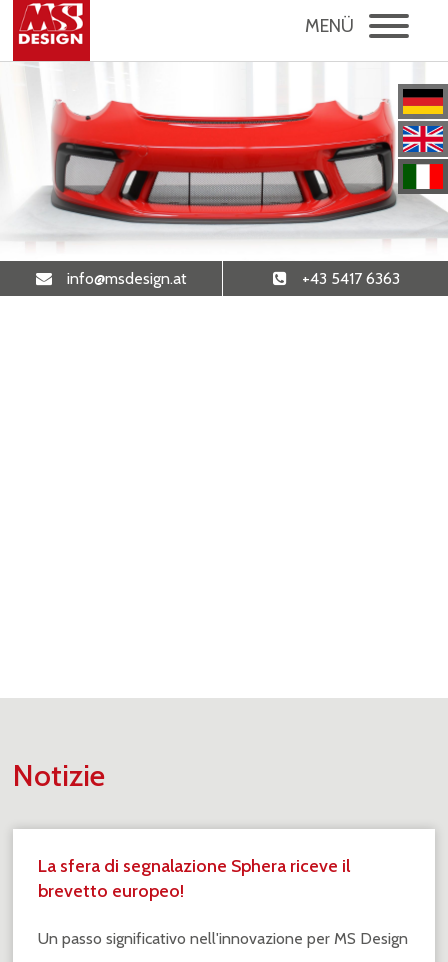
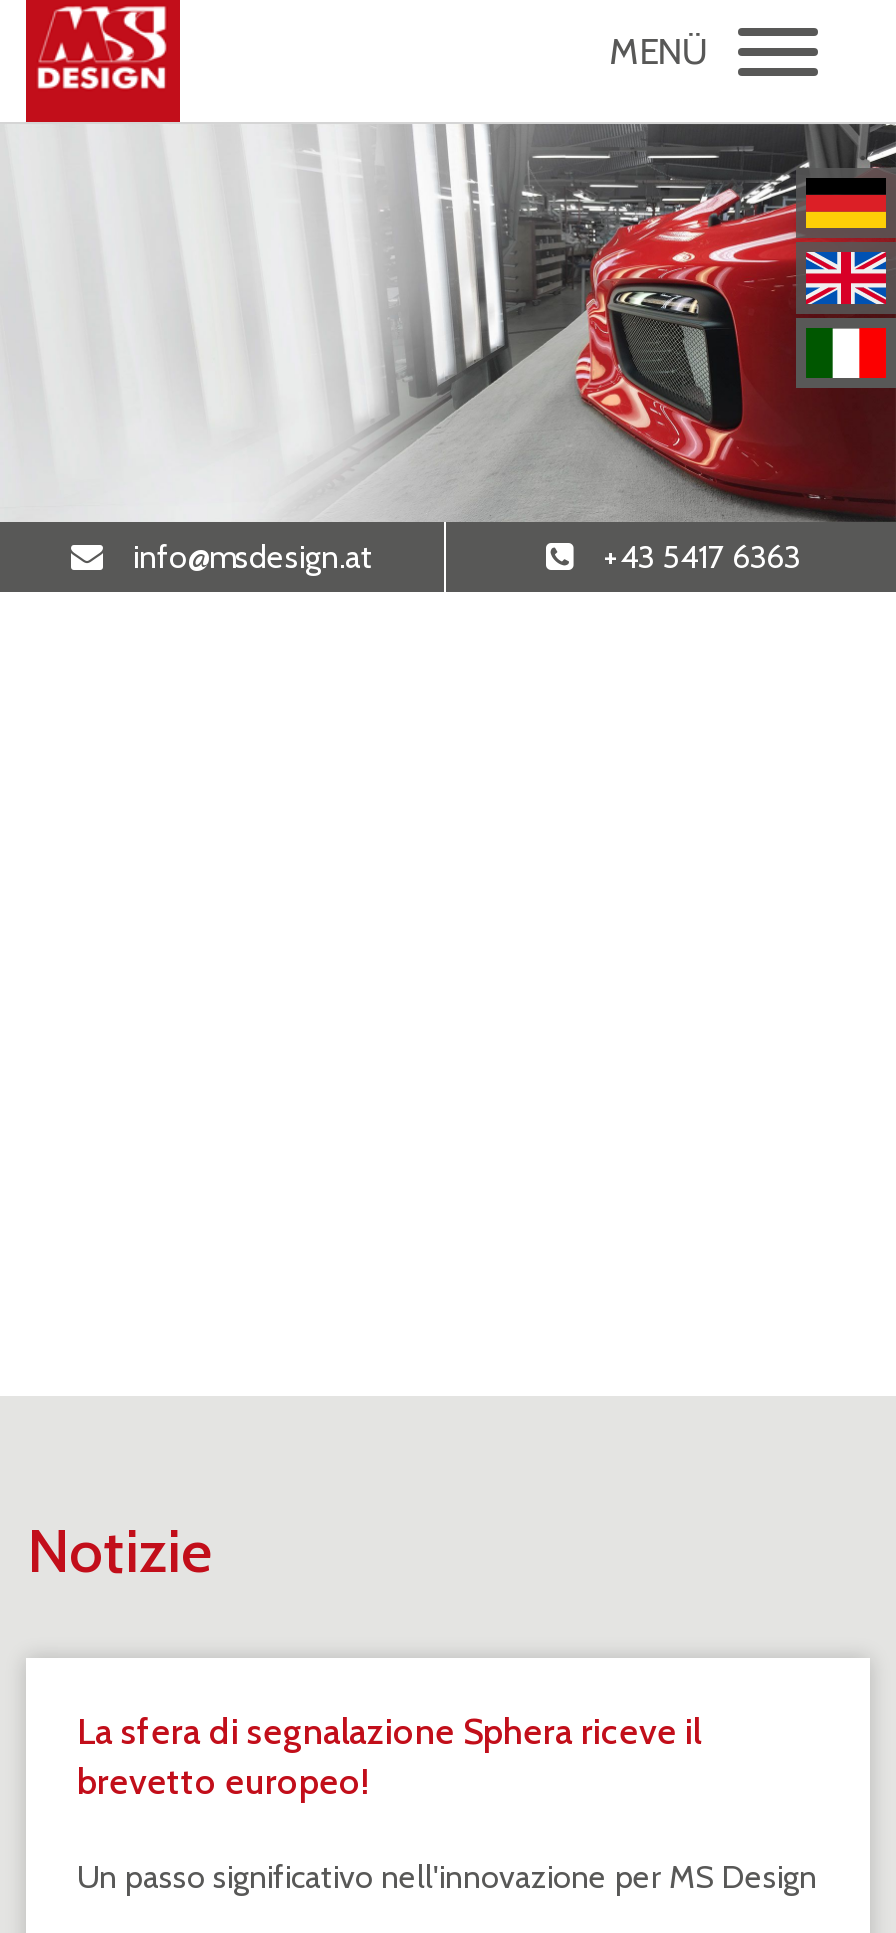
- [image]
+ [image]
